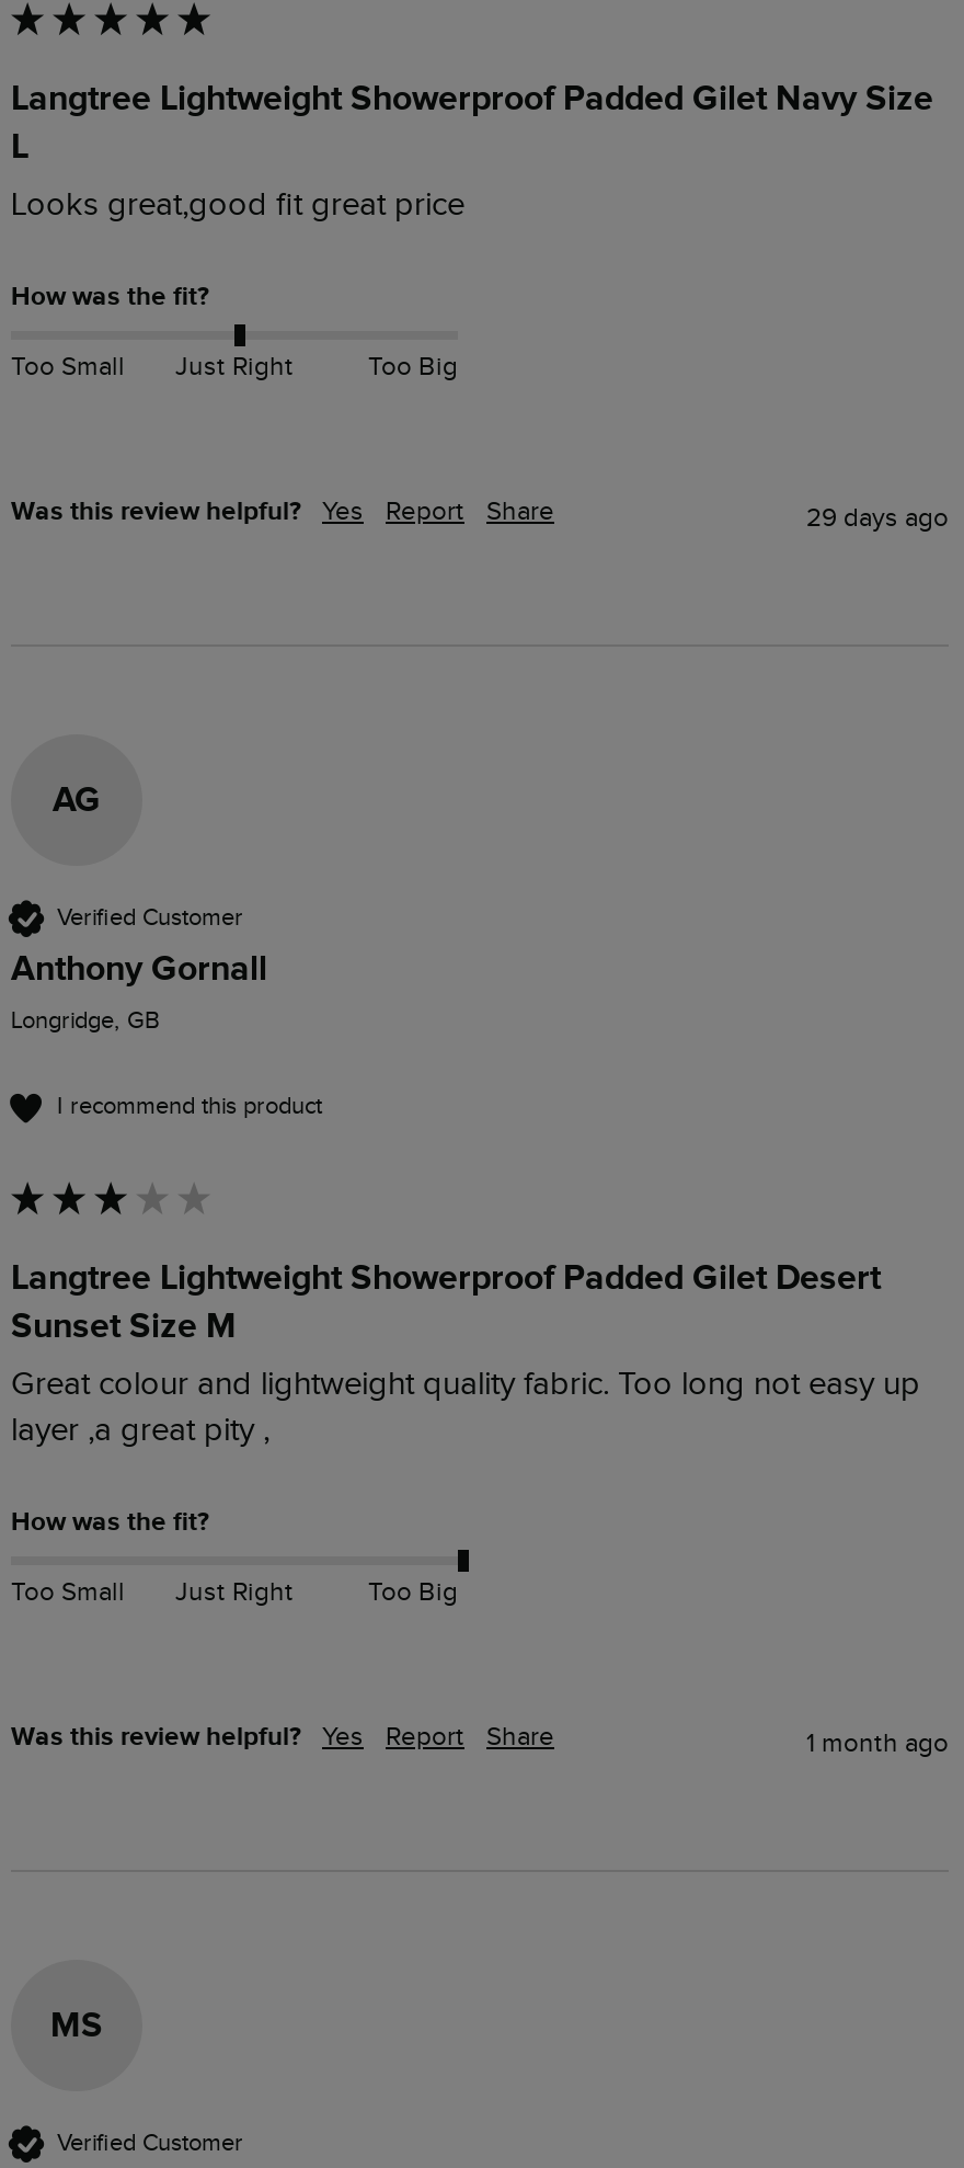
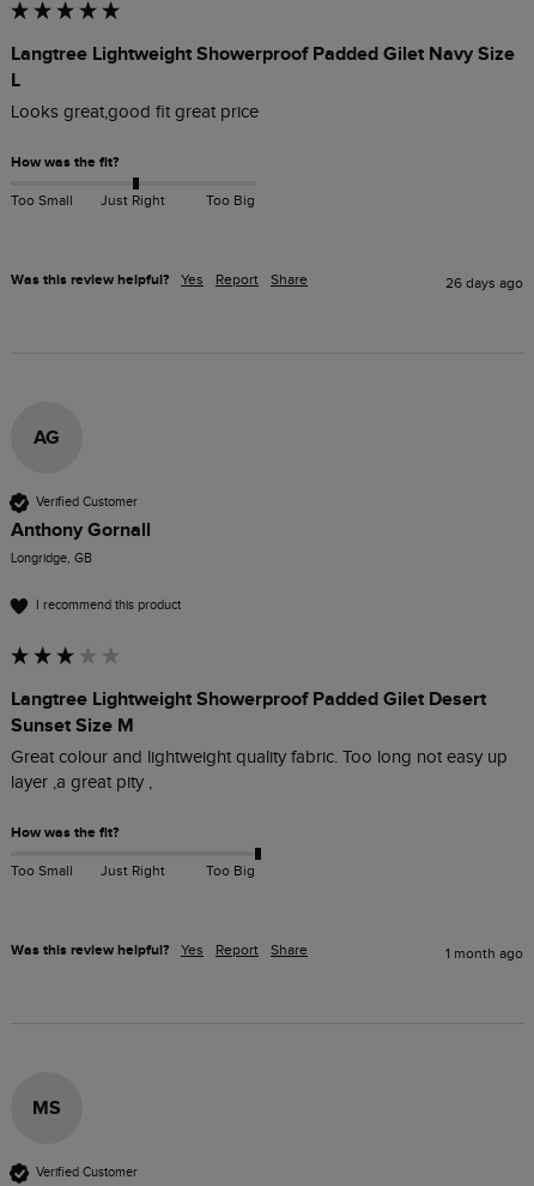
- 29 days ago
+ 26 days ago
